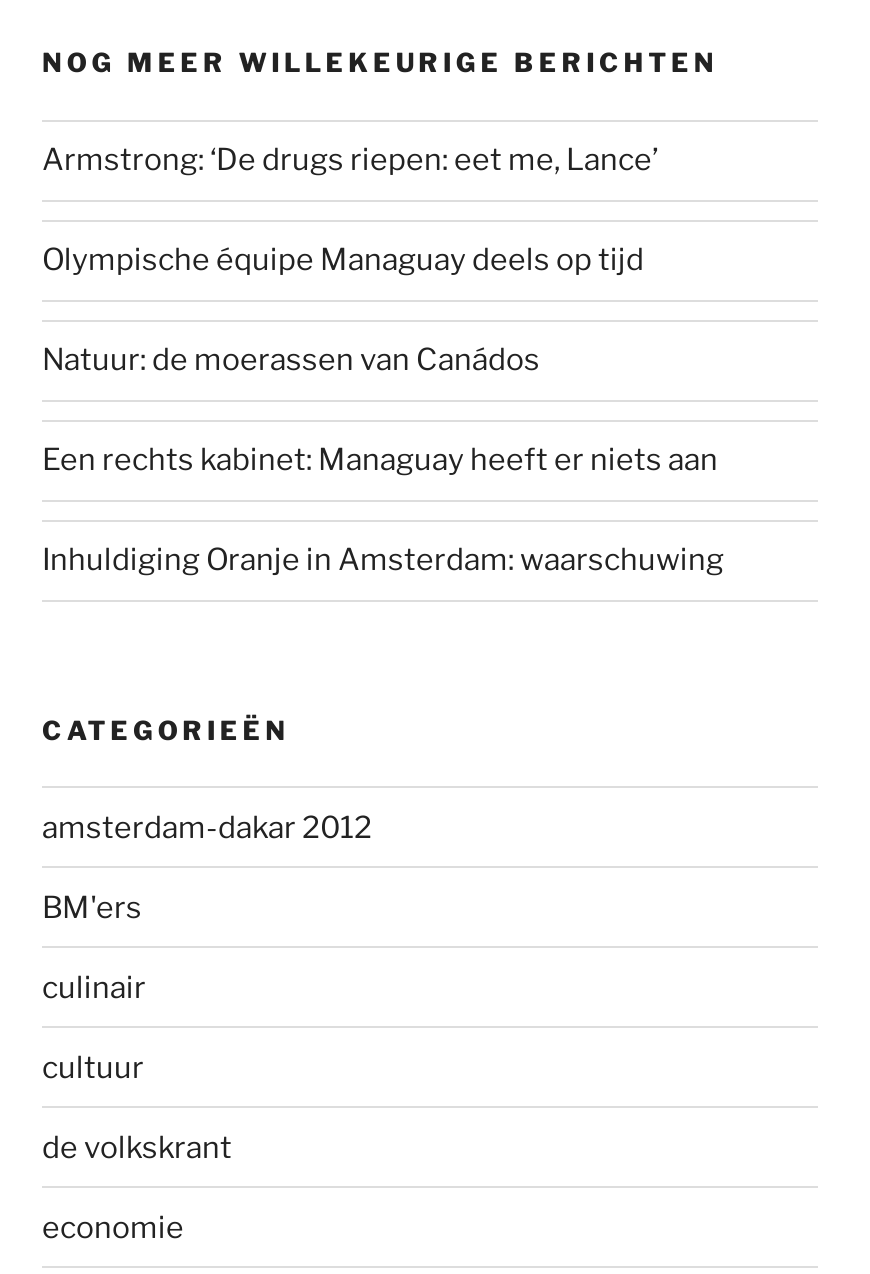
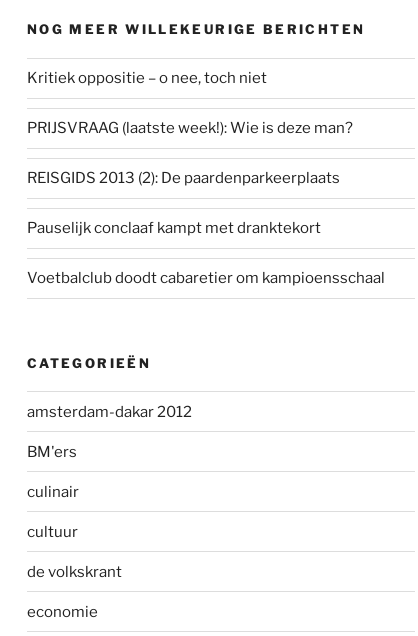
- Armstrong: ‘De drugs riepen: eet me, Lance’
+ Kritiek oppositie – o nee, toch niet

- Olympische équipe Managuay deels op tijd
+ PRIJSVRAAG (laatste week!): Wie is deze man?

- Natuur: de moerassen van Canádos
+ REISGIDS 2013 (2): De paardenparkeerplaats

- Een rechts kabinet: Managuay heeft er niets aan
+ Pauselijk conclaaf kampt met dranktekort

- Inhuldiging Oranje in Amsterdam: waarschuwing
+ Voetbalclub doodt cabaretier om kampioensschaal
